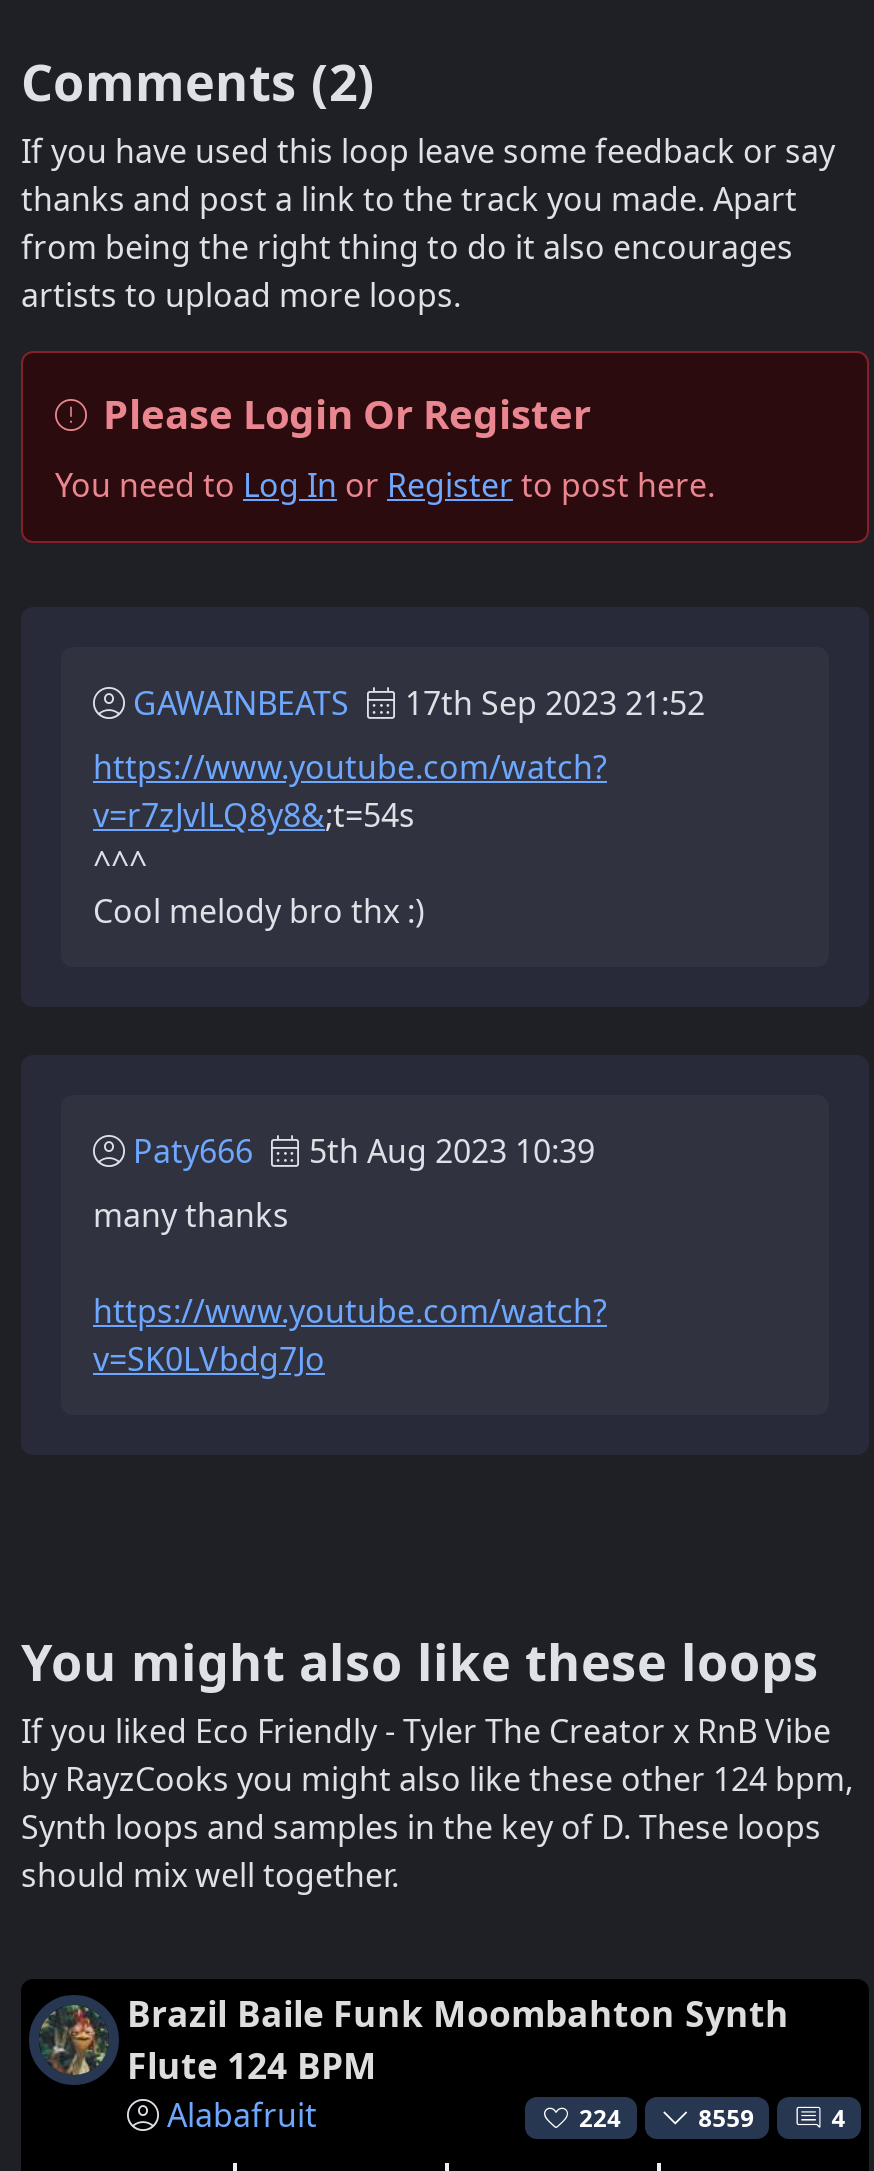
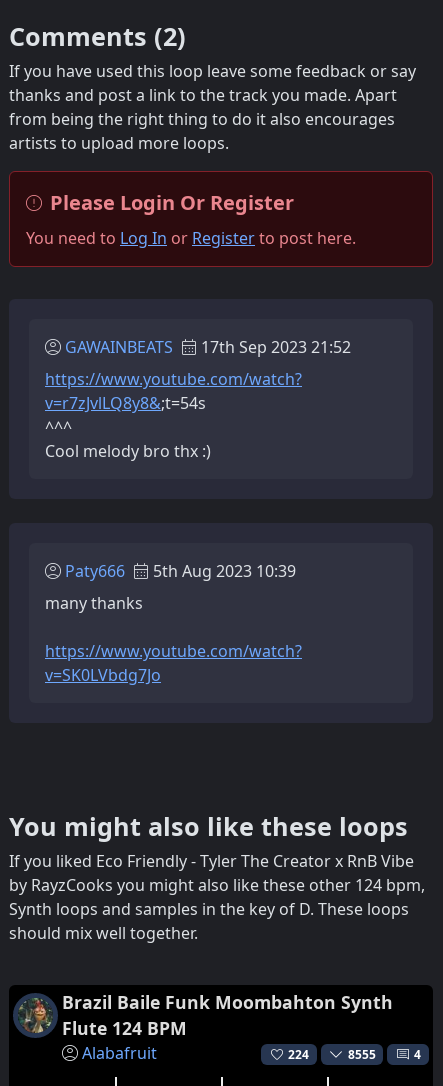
- 8559
+ 8555
